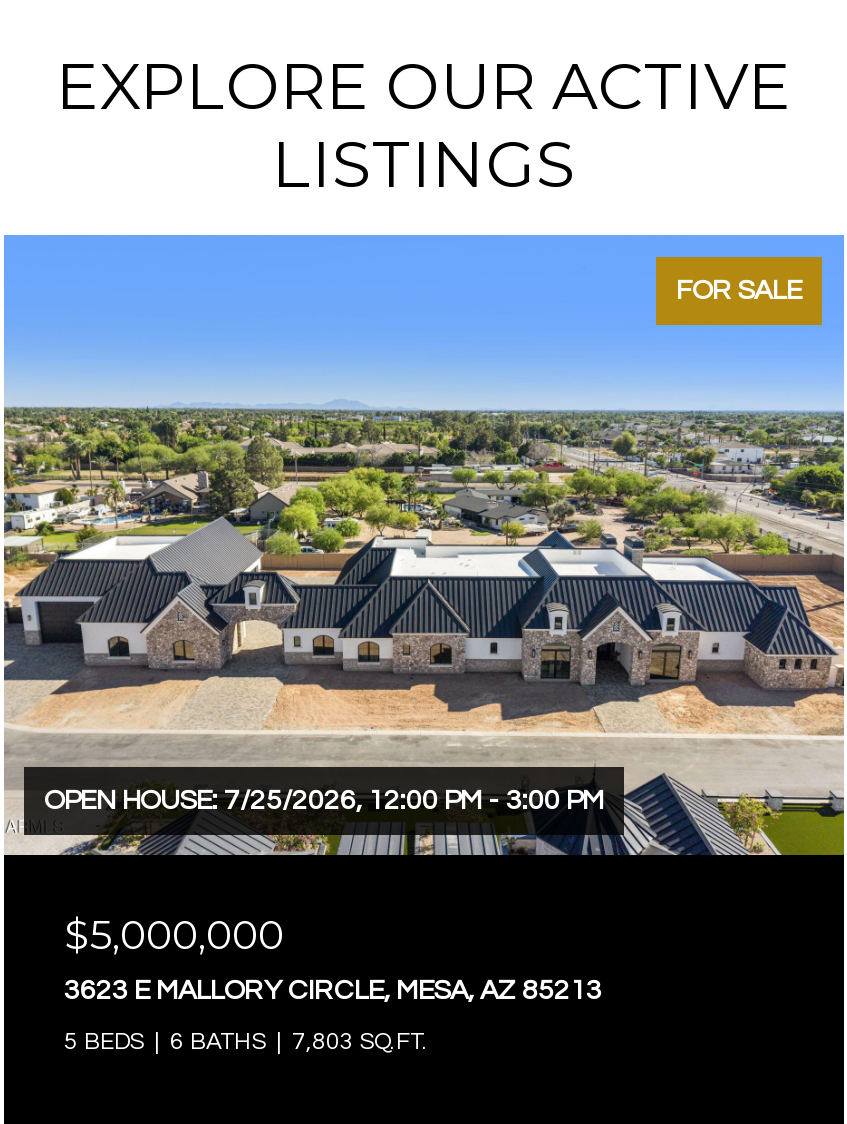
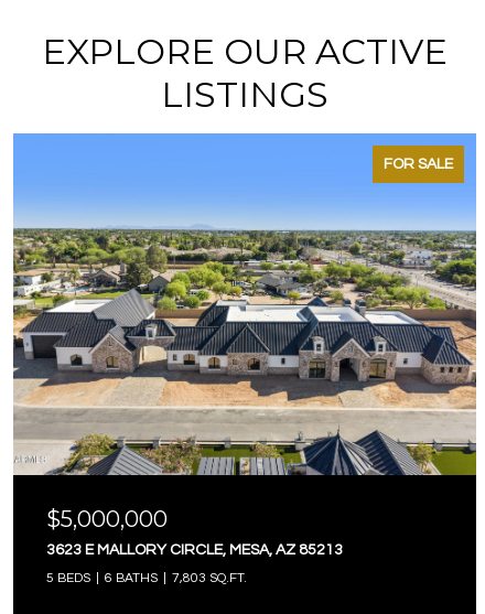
- OPEN HOUSE: 7/25/2026, 12:00 PM - 3:00 PM
